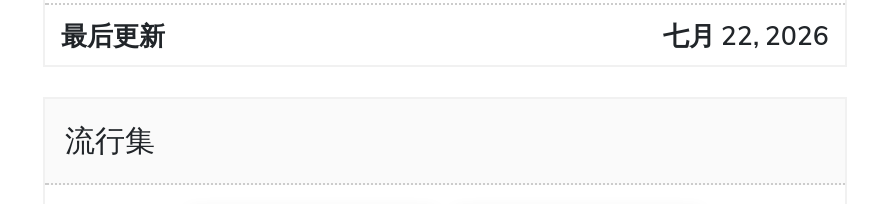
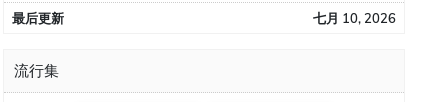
- 七月 22, 2026
+ 七月 10, 2026
